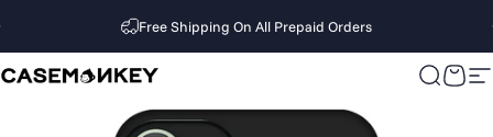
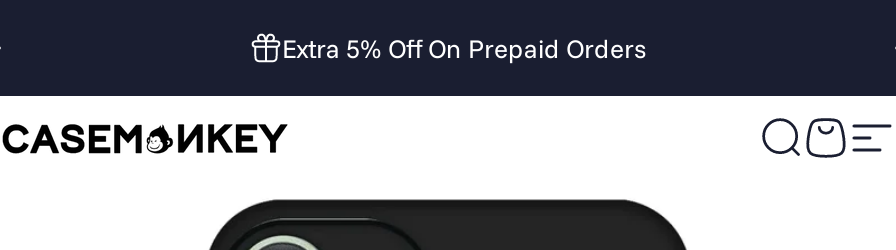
- Free Shipping On All Prepaid Orders
+ Extra 5% Off On Prepaid Orders
